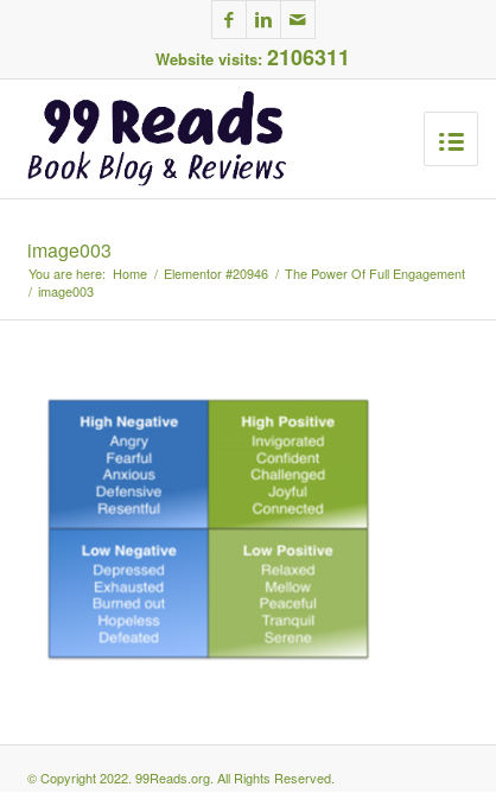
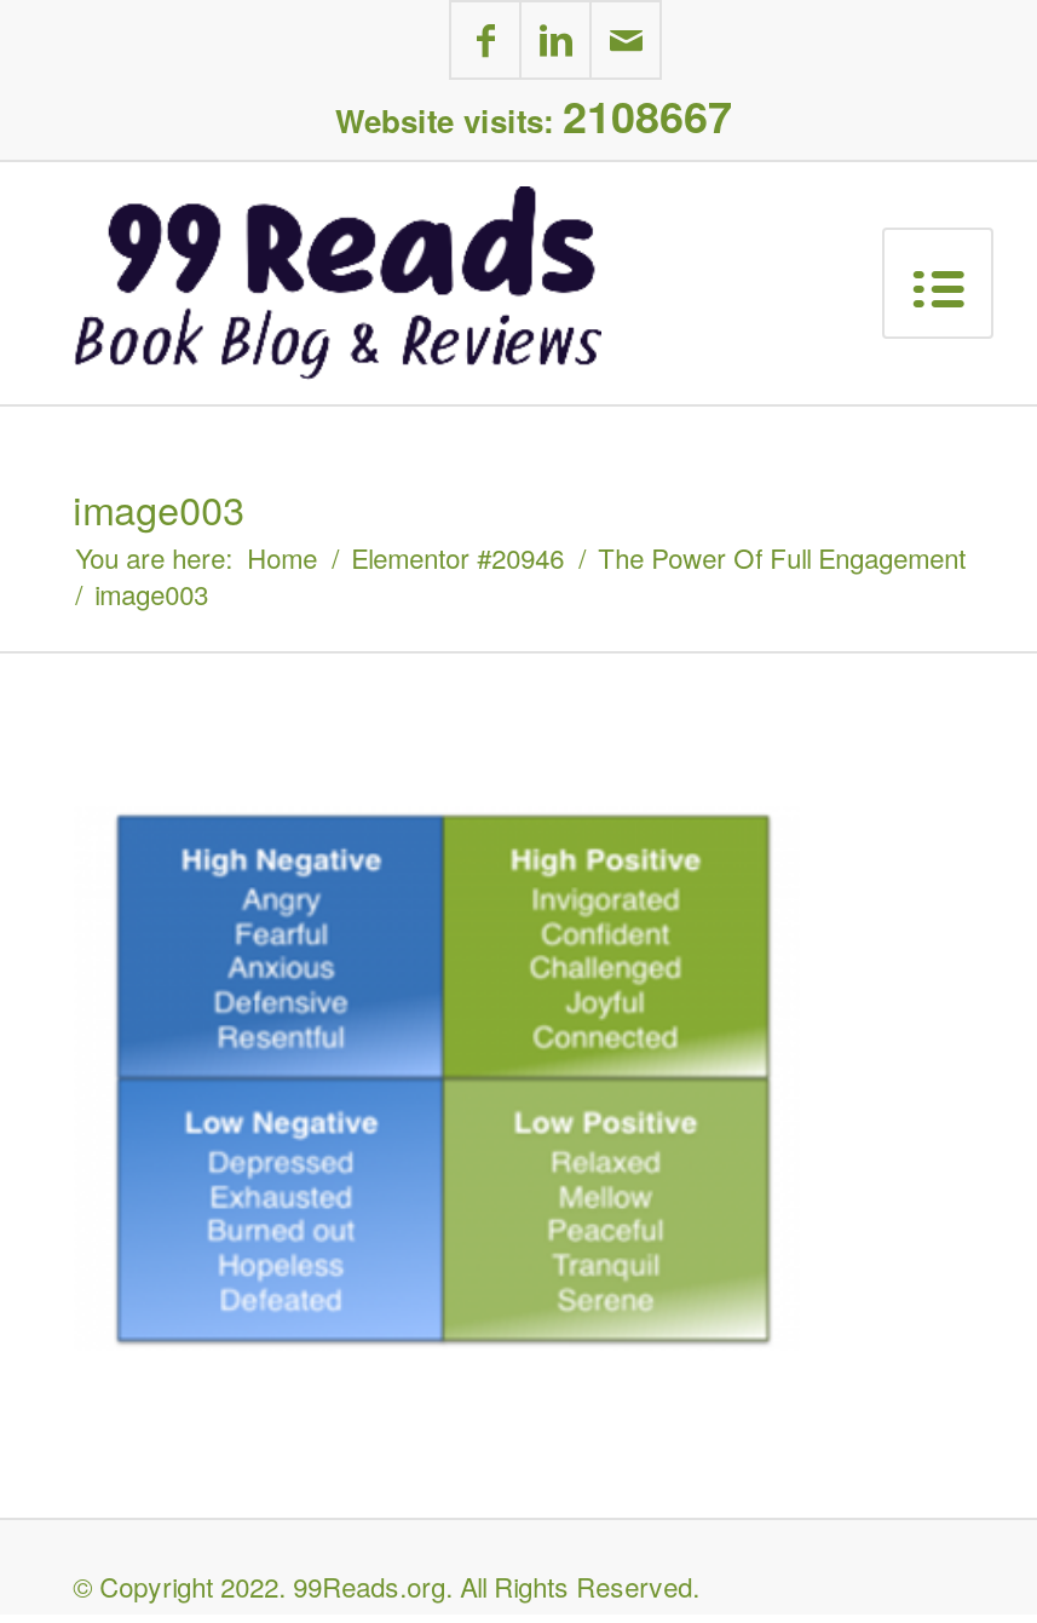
- Website visits: 2106311
+ Website visits: 2108667
